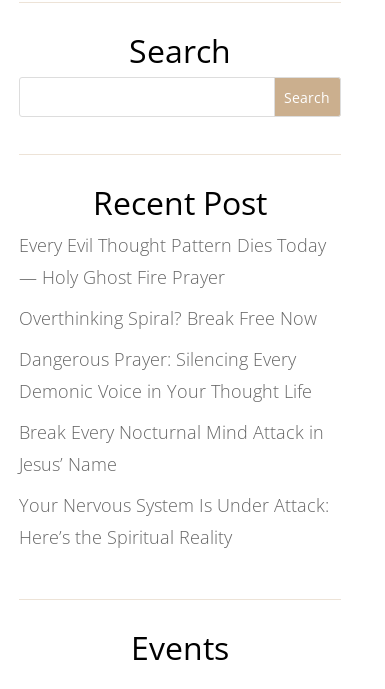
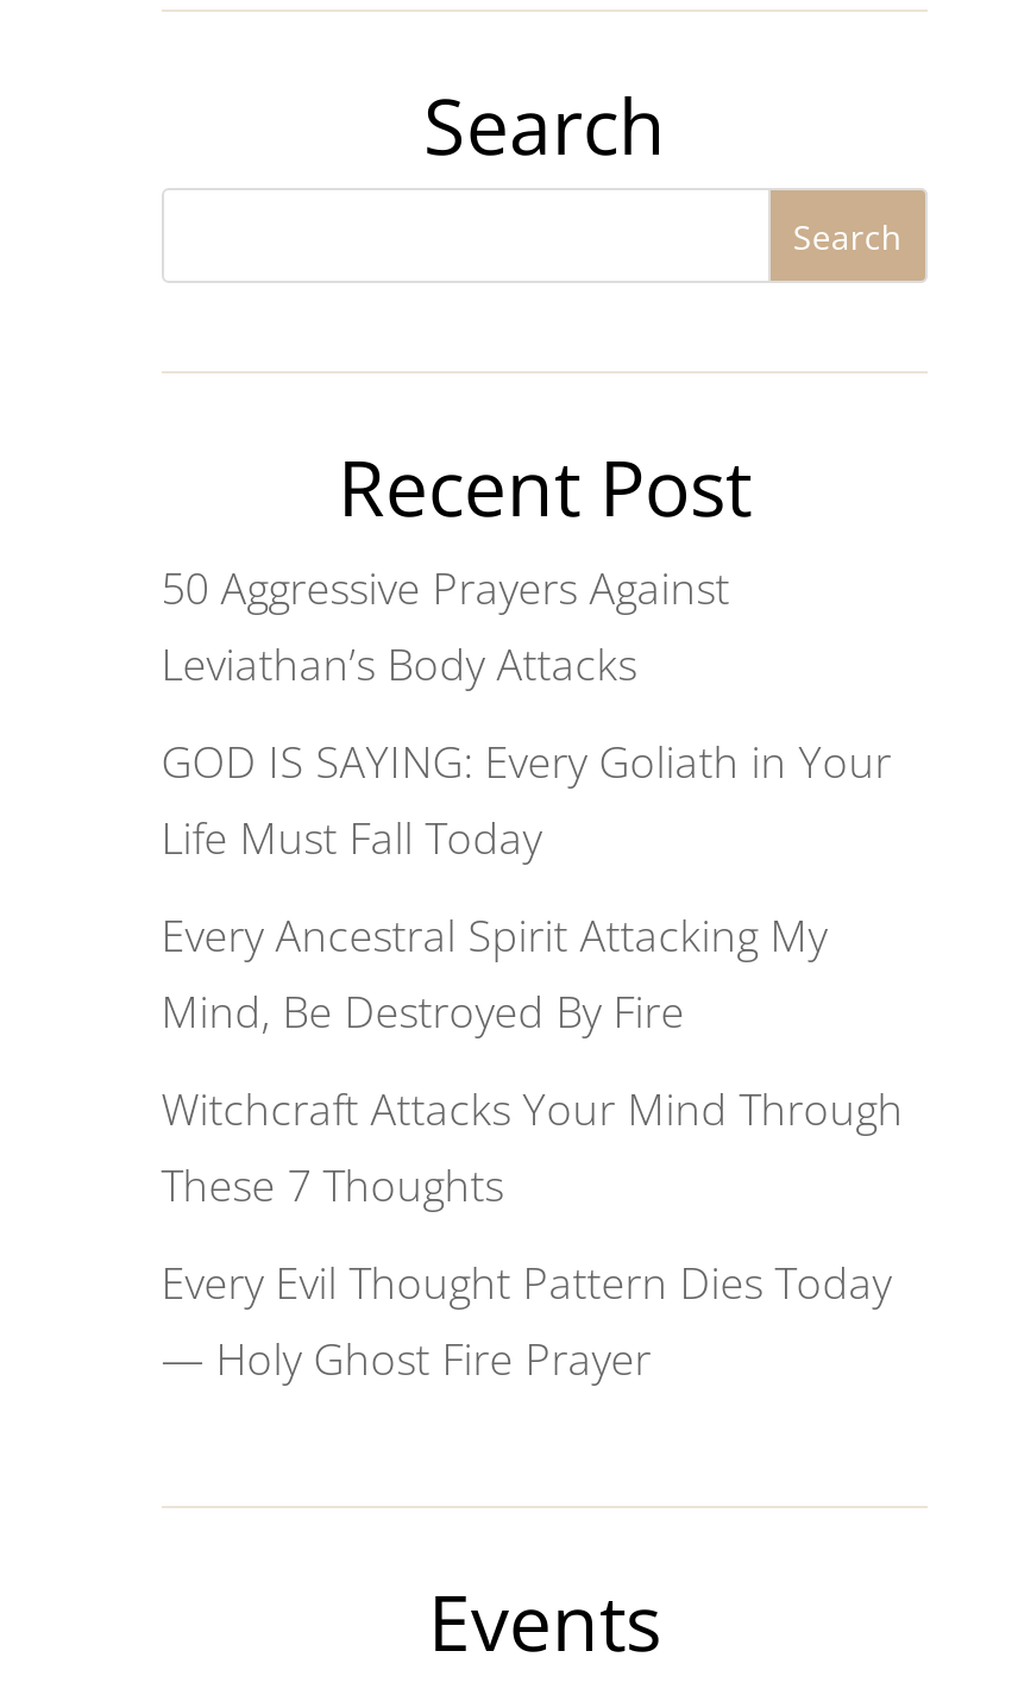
+ 50 Aggressive Prayers Against
+ Leviathan’s Body Attacks
+ GOD IS SAYING: Every Goliath in Your
+ Life Must Fall Today
+ Every Ancestral Spirit Attacking My
+ Mind, Be Destroyed By Fire
+ Witchcraft Attacks Your Mind Through
+ These 7 Thoughts

moved down: Every Evil Thought Pattern Dies Today | — Holy Ghost Fire Prayer

- Overthinking Spiral? Break Free Now
- Dangerous Prayer: Silencing Every
- Demonic Voice in Your Thought Life
- Break Every Nocturnal Mind Attack in
- Jesus’ Name
- Your Nervous System Is Under Attack:
- Here’s the Spiritual Reality
